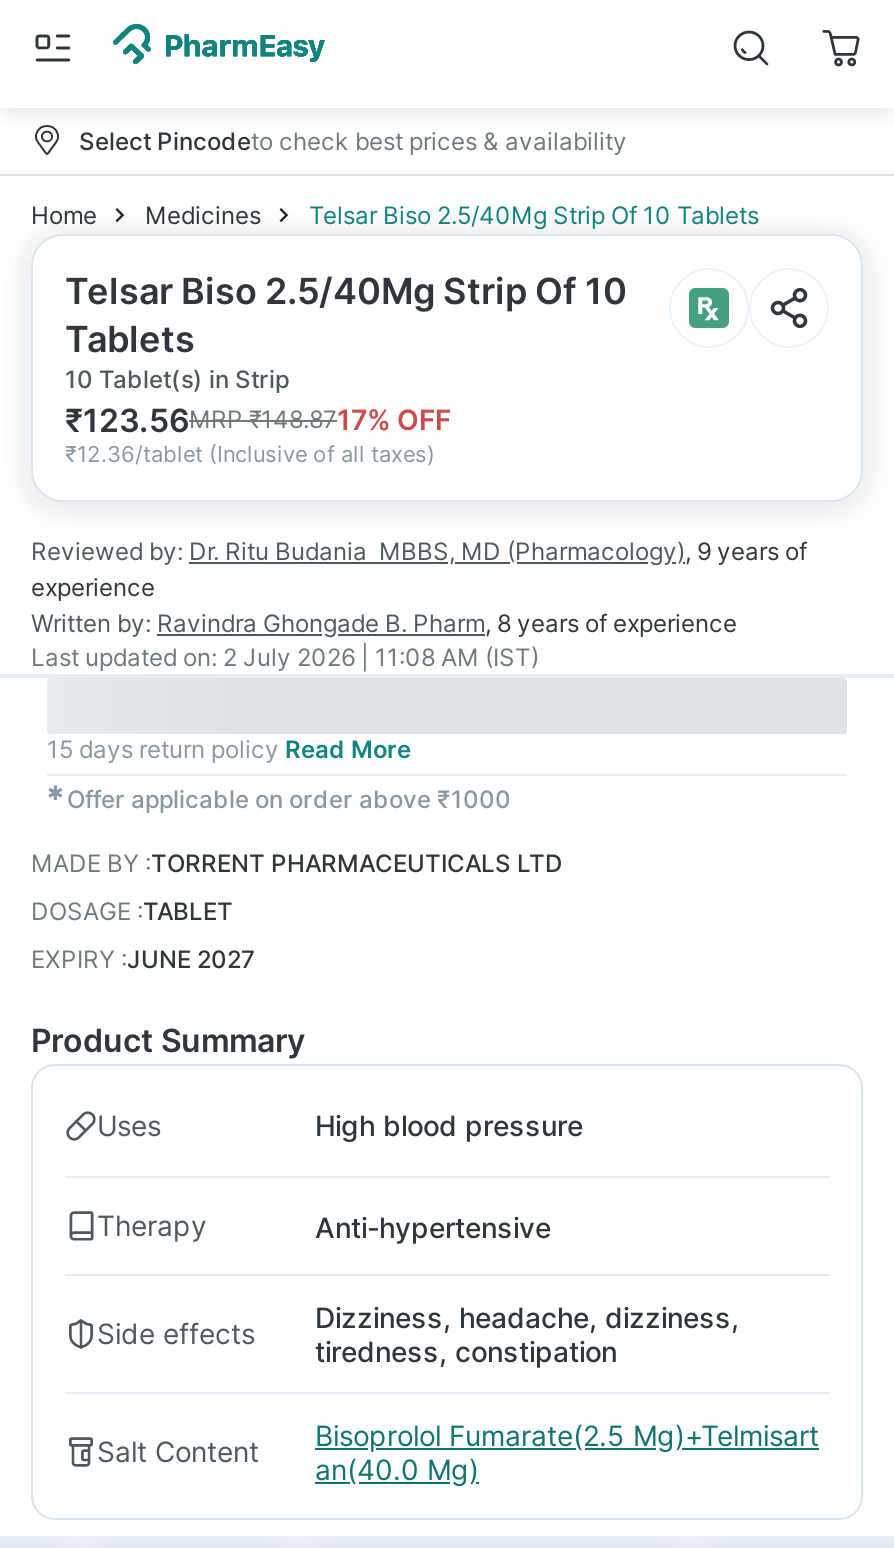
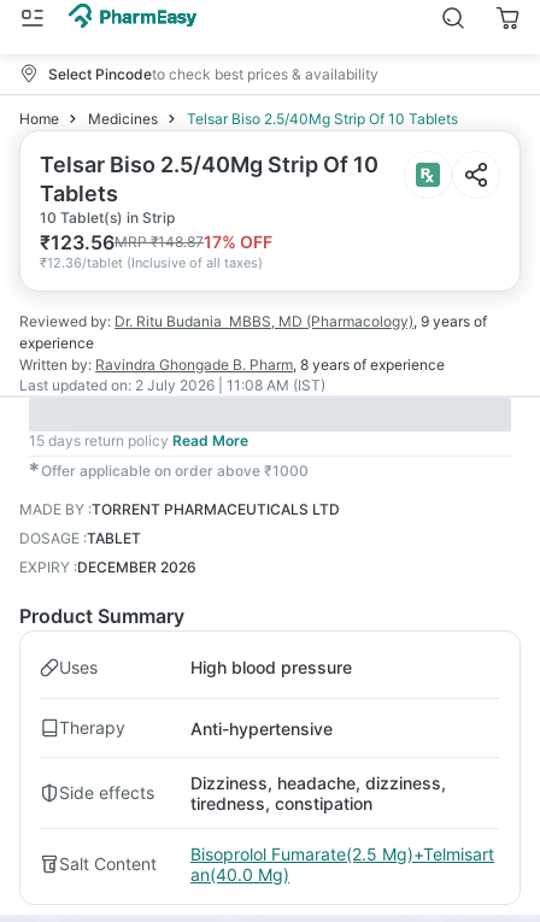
- EXPIRY : JUNE 2027
+ EXPIRY : DECEMBER 2026
